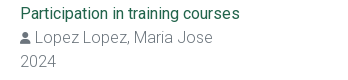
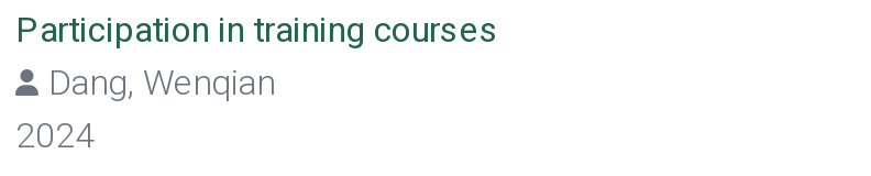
- Lopez Lopez, Maria Jose
+ Dang, Wenqian
